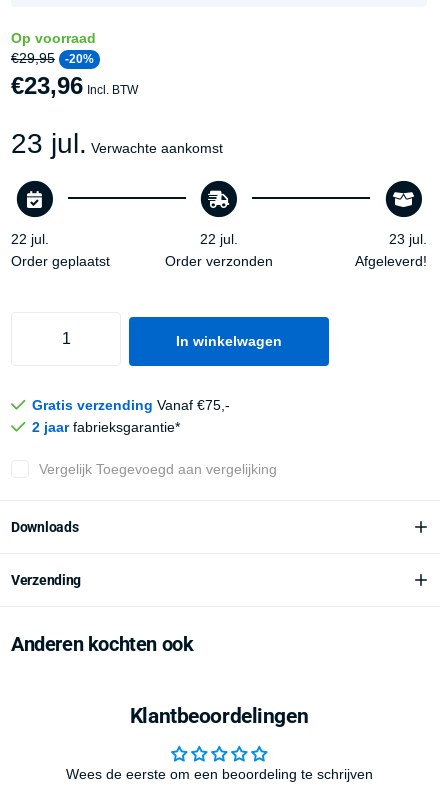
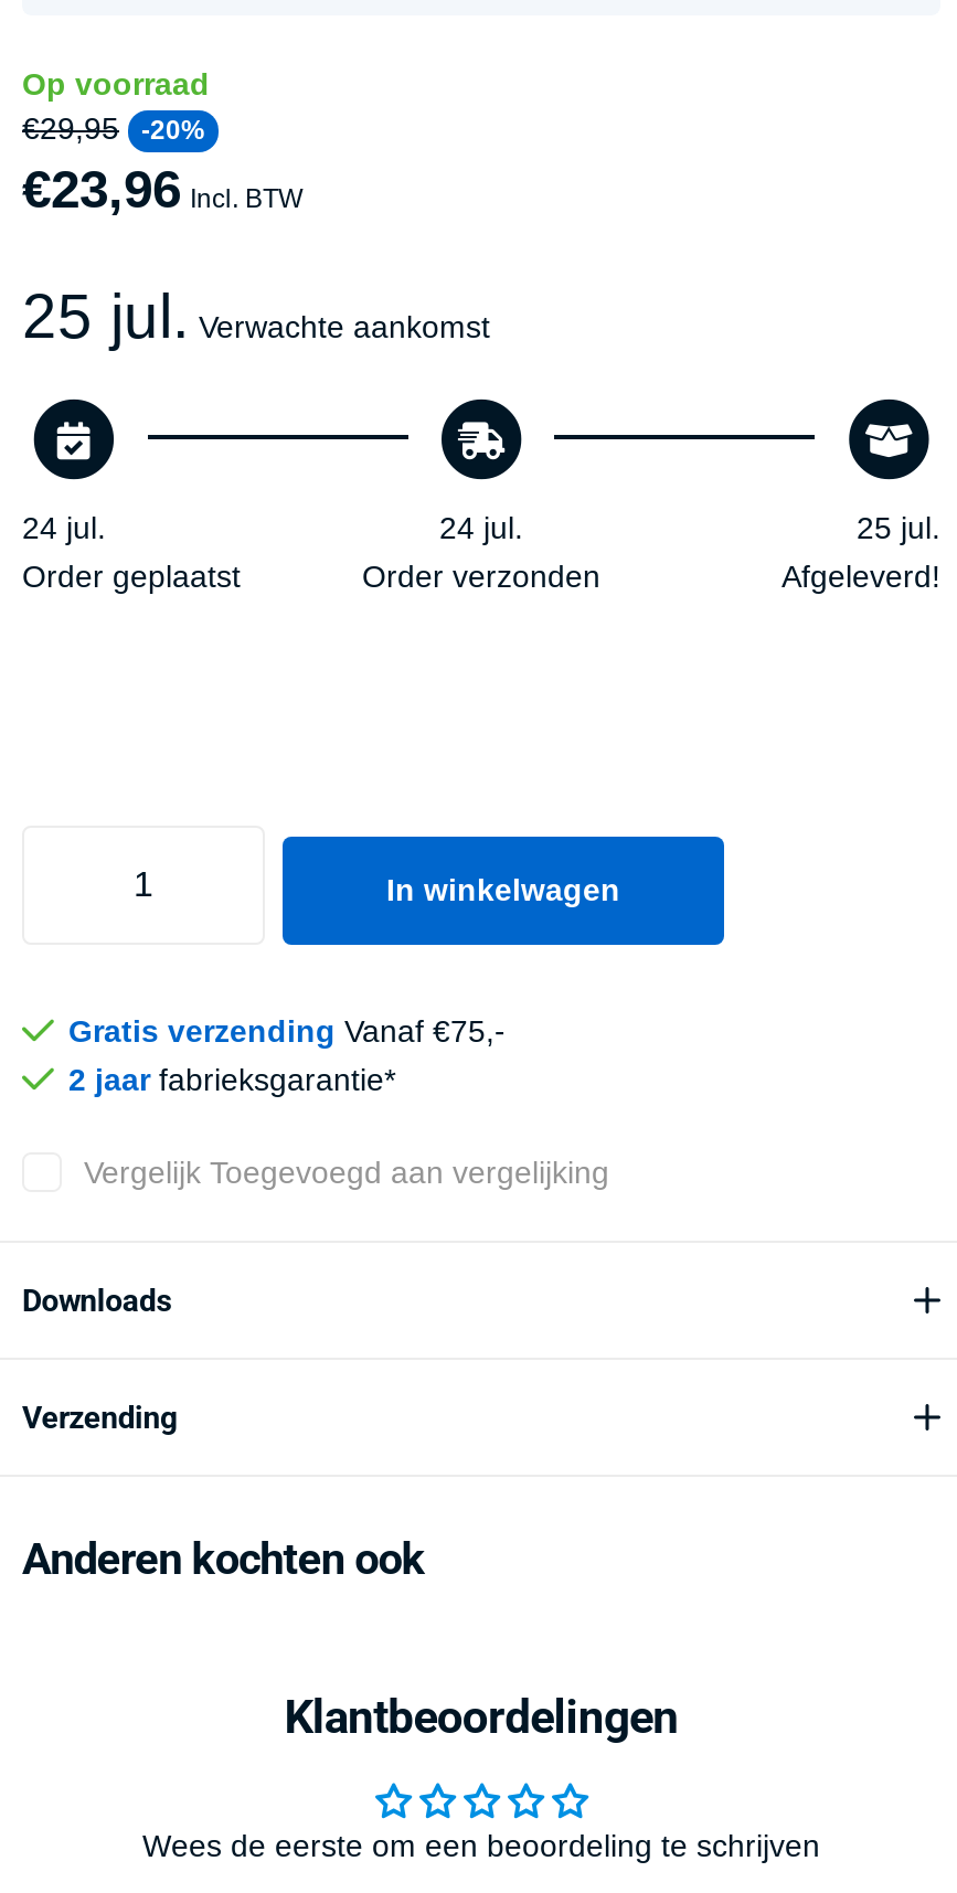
- 23 jul. Verwachte aankomst
+ 25 jul. Verwachte aankomst

- 22 jul.
+ 24 jul.

- 22 jul.
+ 24 jul.

- 23 jul.
+ 25 jul.
